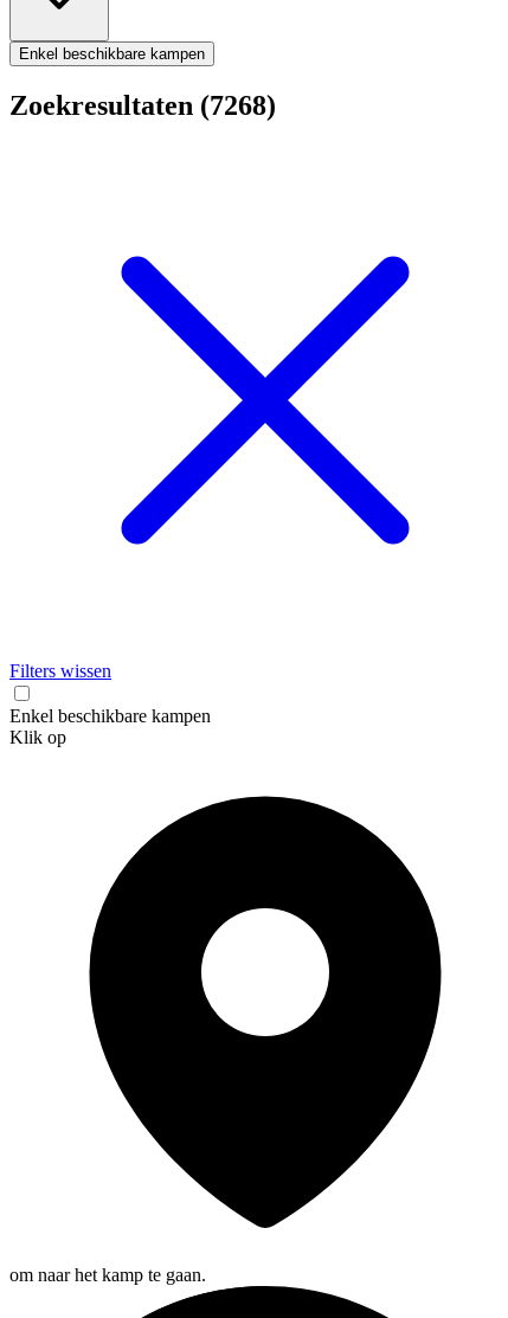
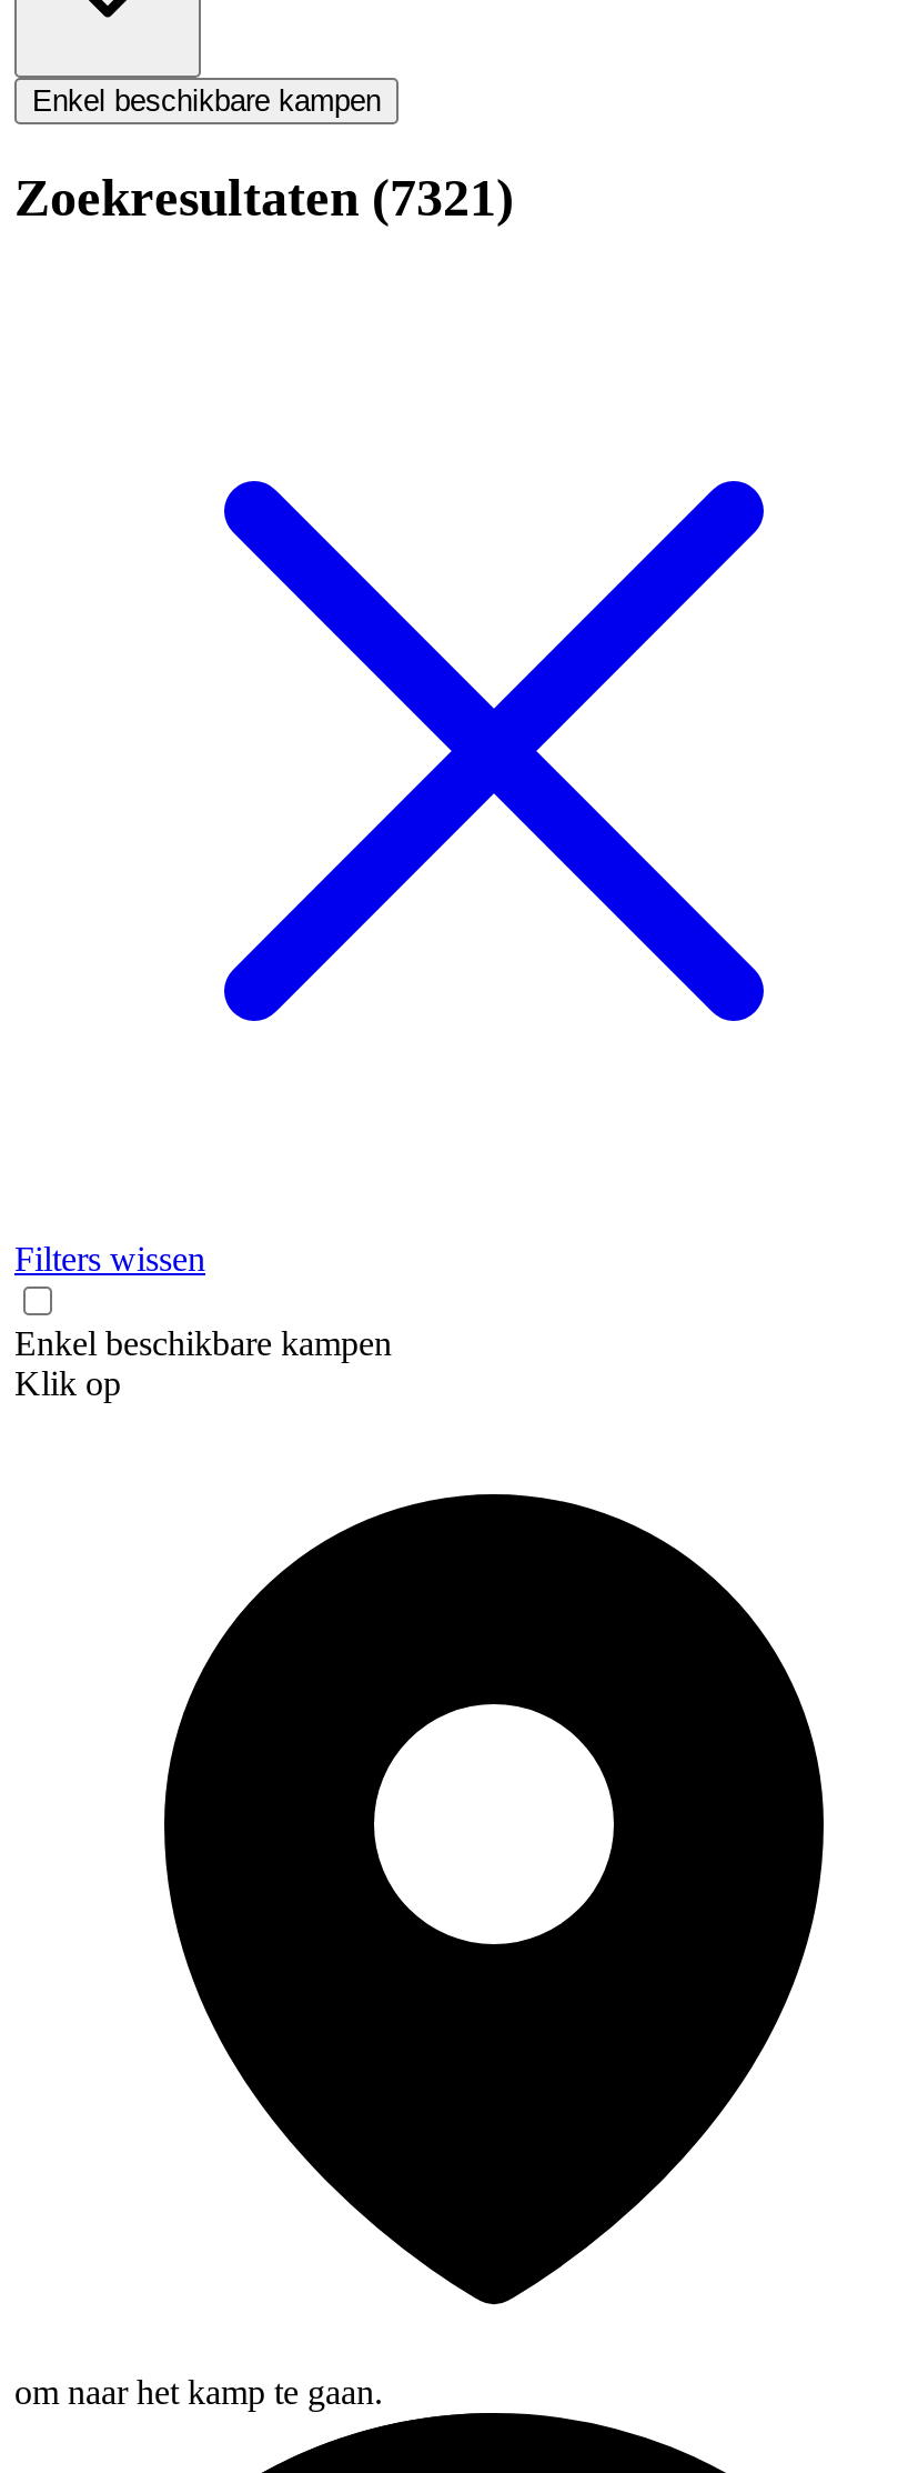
- Zoekresultaten (7268)
+ Zoekresultaten (7321)
